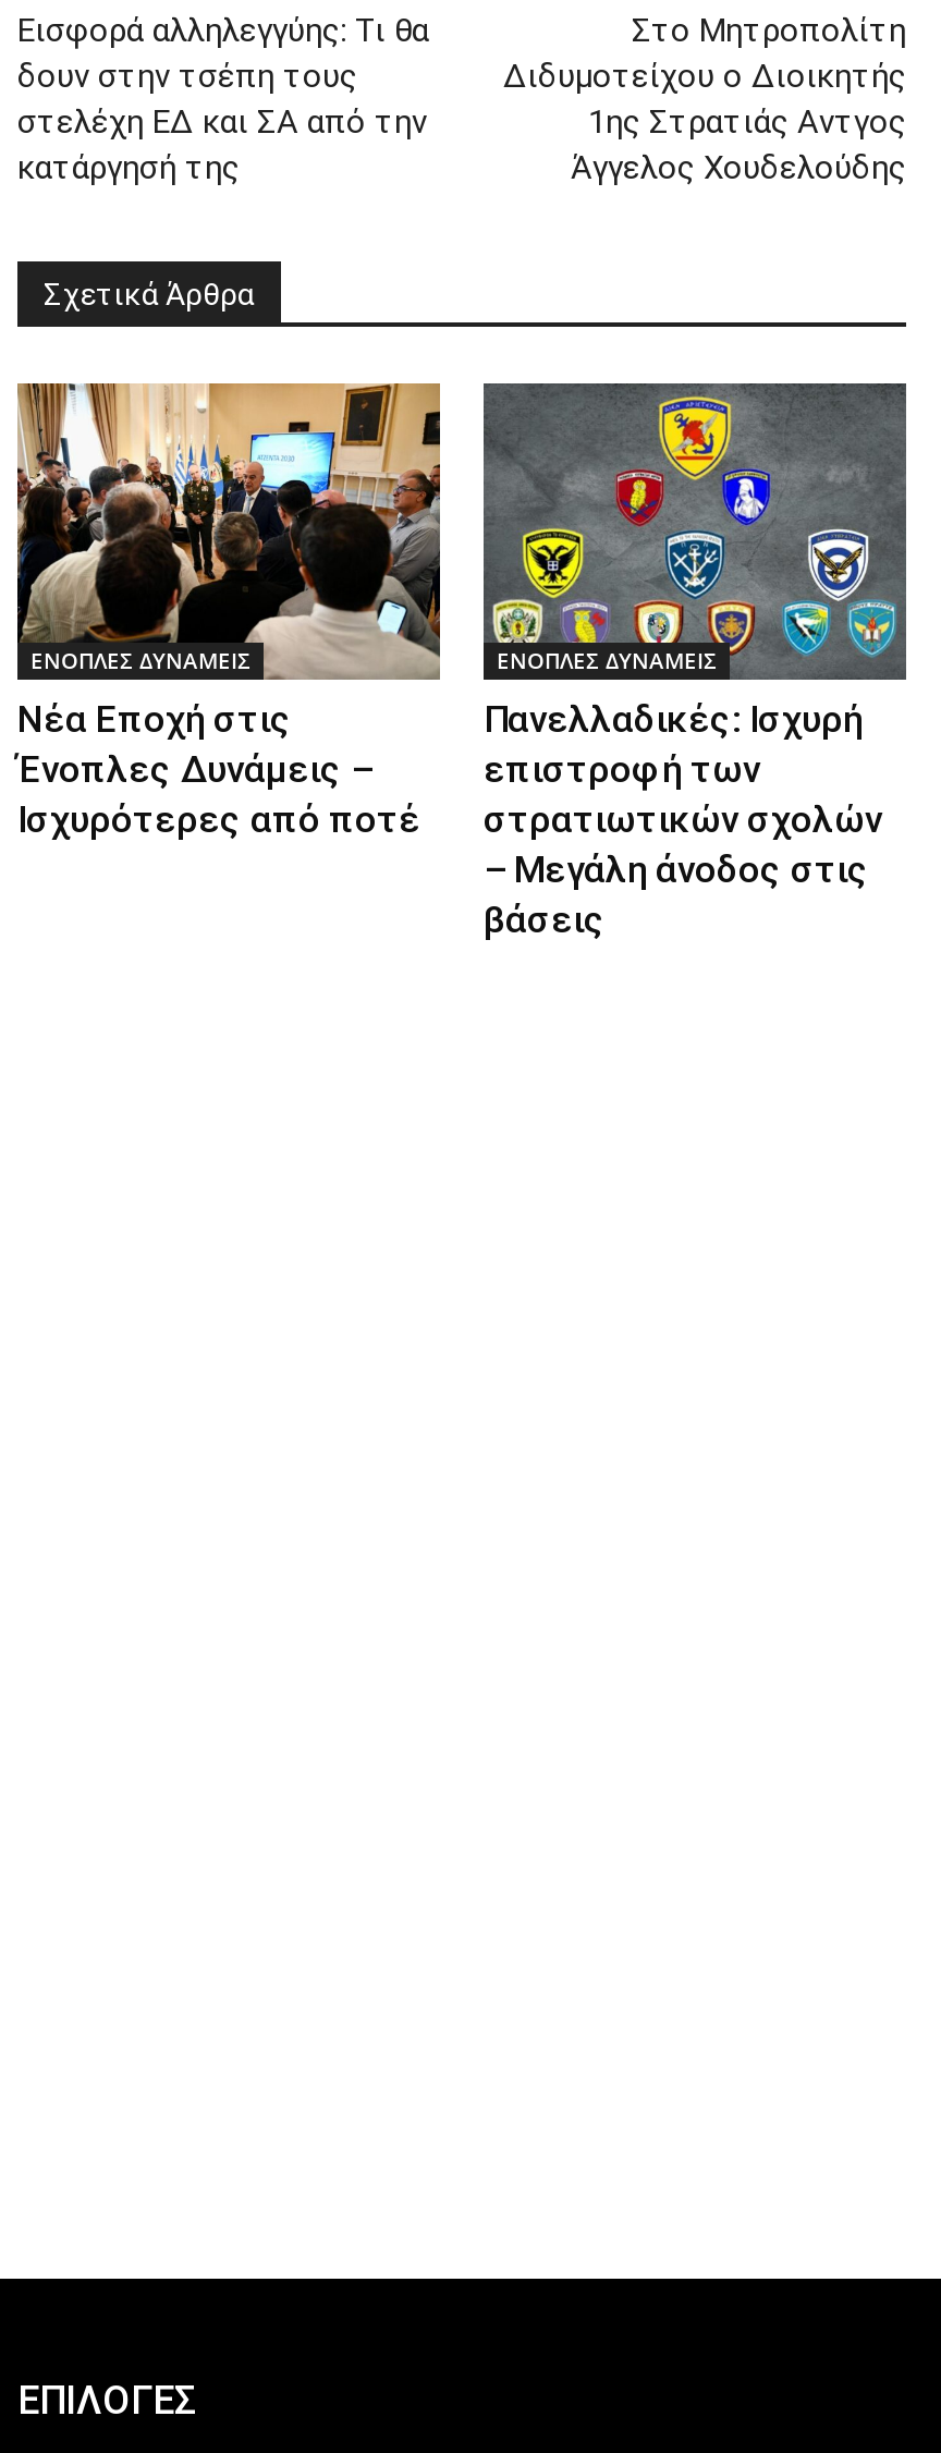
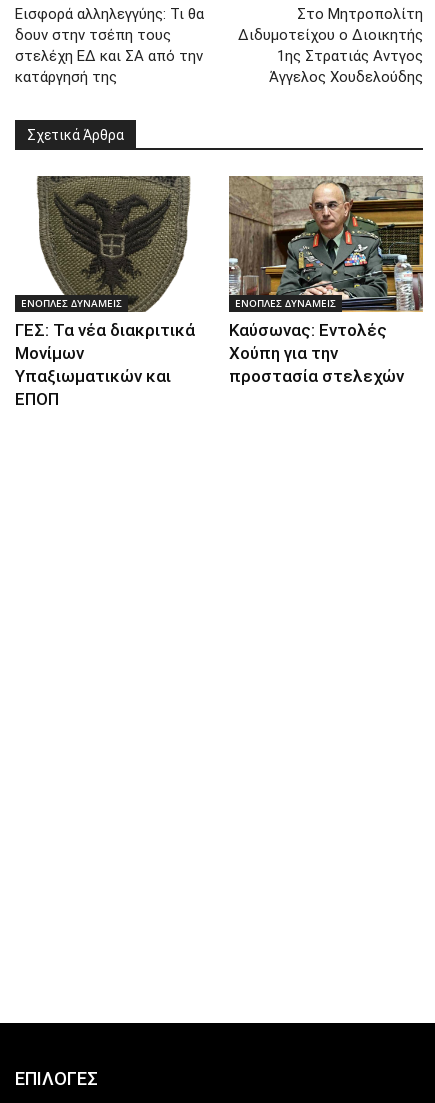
- [image]
- Νέα Εποχή στις
- Ένοπλες Δυνάμεις –
- Ισχυρότερες από ποτέ
+ [image]
+ ΓΕΣ: Τα νέα διακριτικά
+ Μονίμων
+ Υπαξιωματικών και
+ ΕΠΟΠ

- [image]
- Πανελλαδικές: Ισχυρή
- επιστροφή των
- στρατιωτικών σχολών
- – Μεγάλη άνοδος στις
- βάσεις
+ [image]
+ Καύσωνας: Εντολές
+ Χούπη για την
+ προστασία στελεχών
